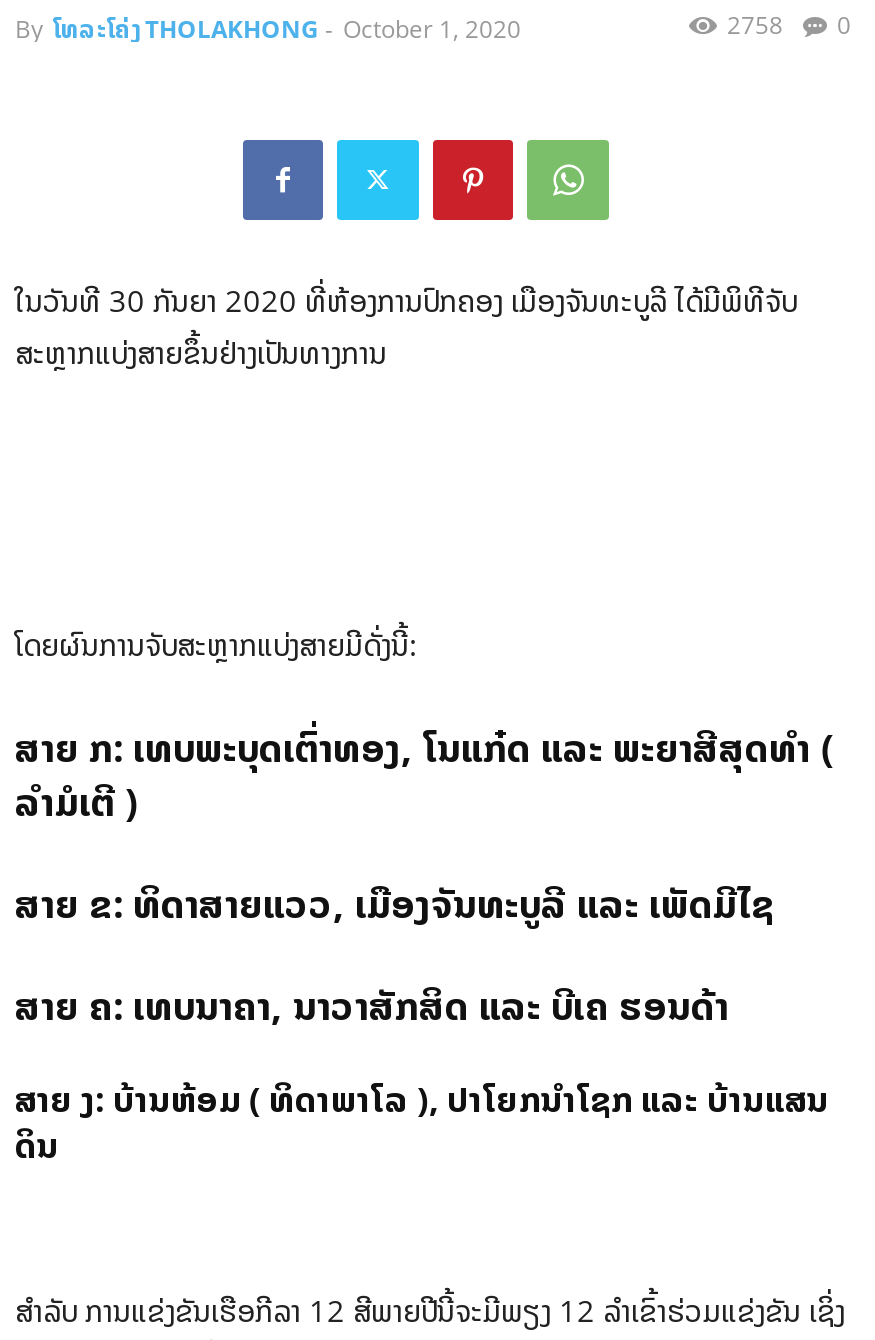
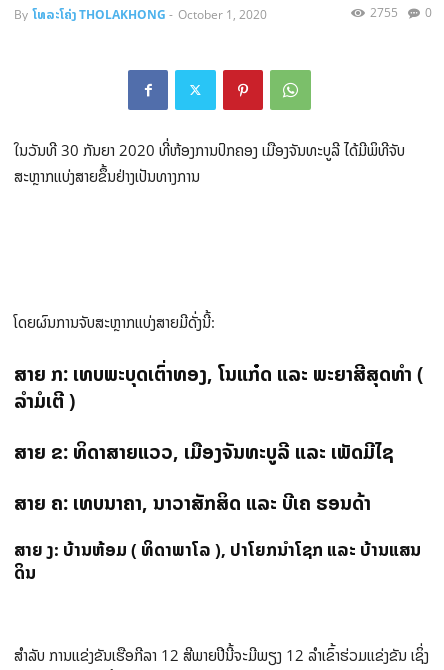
- 2758 0
+ 2755 0
